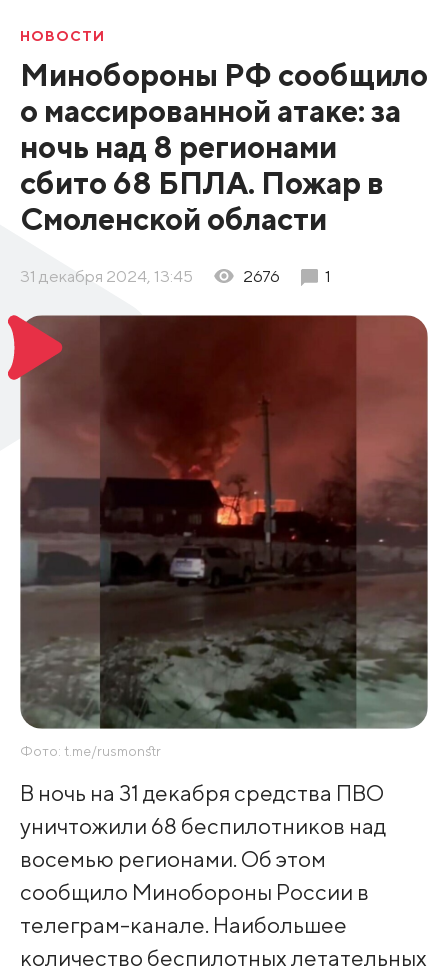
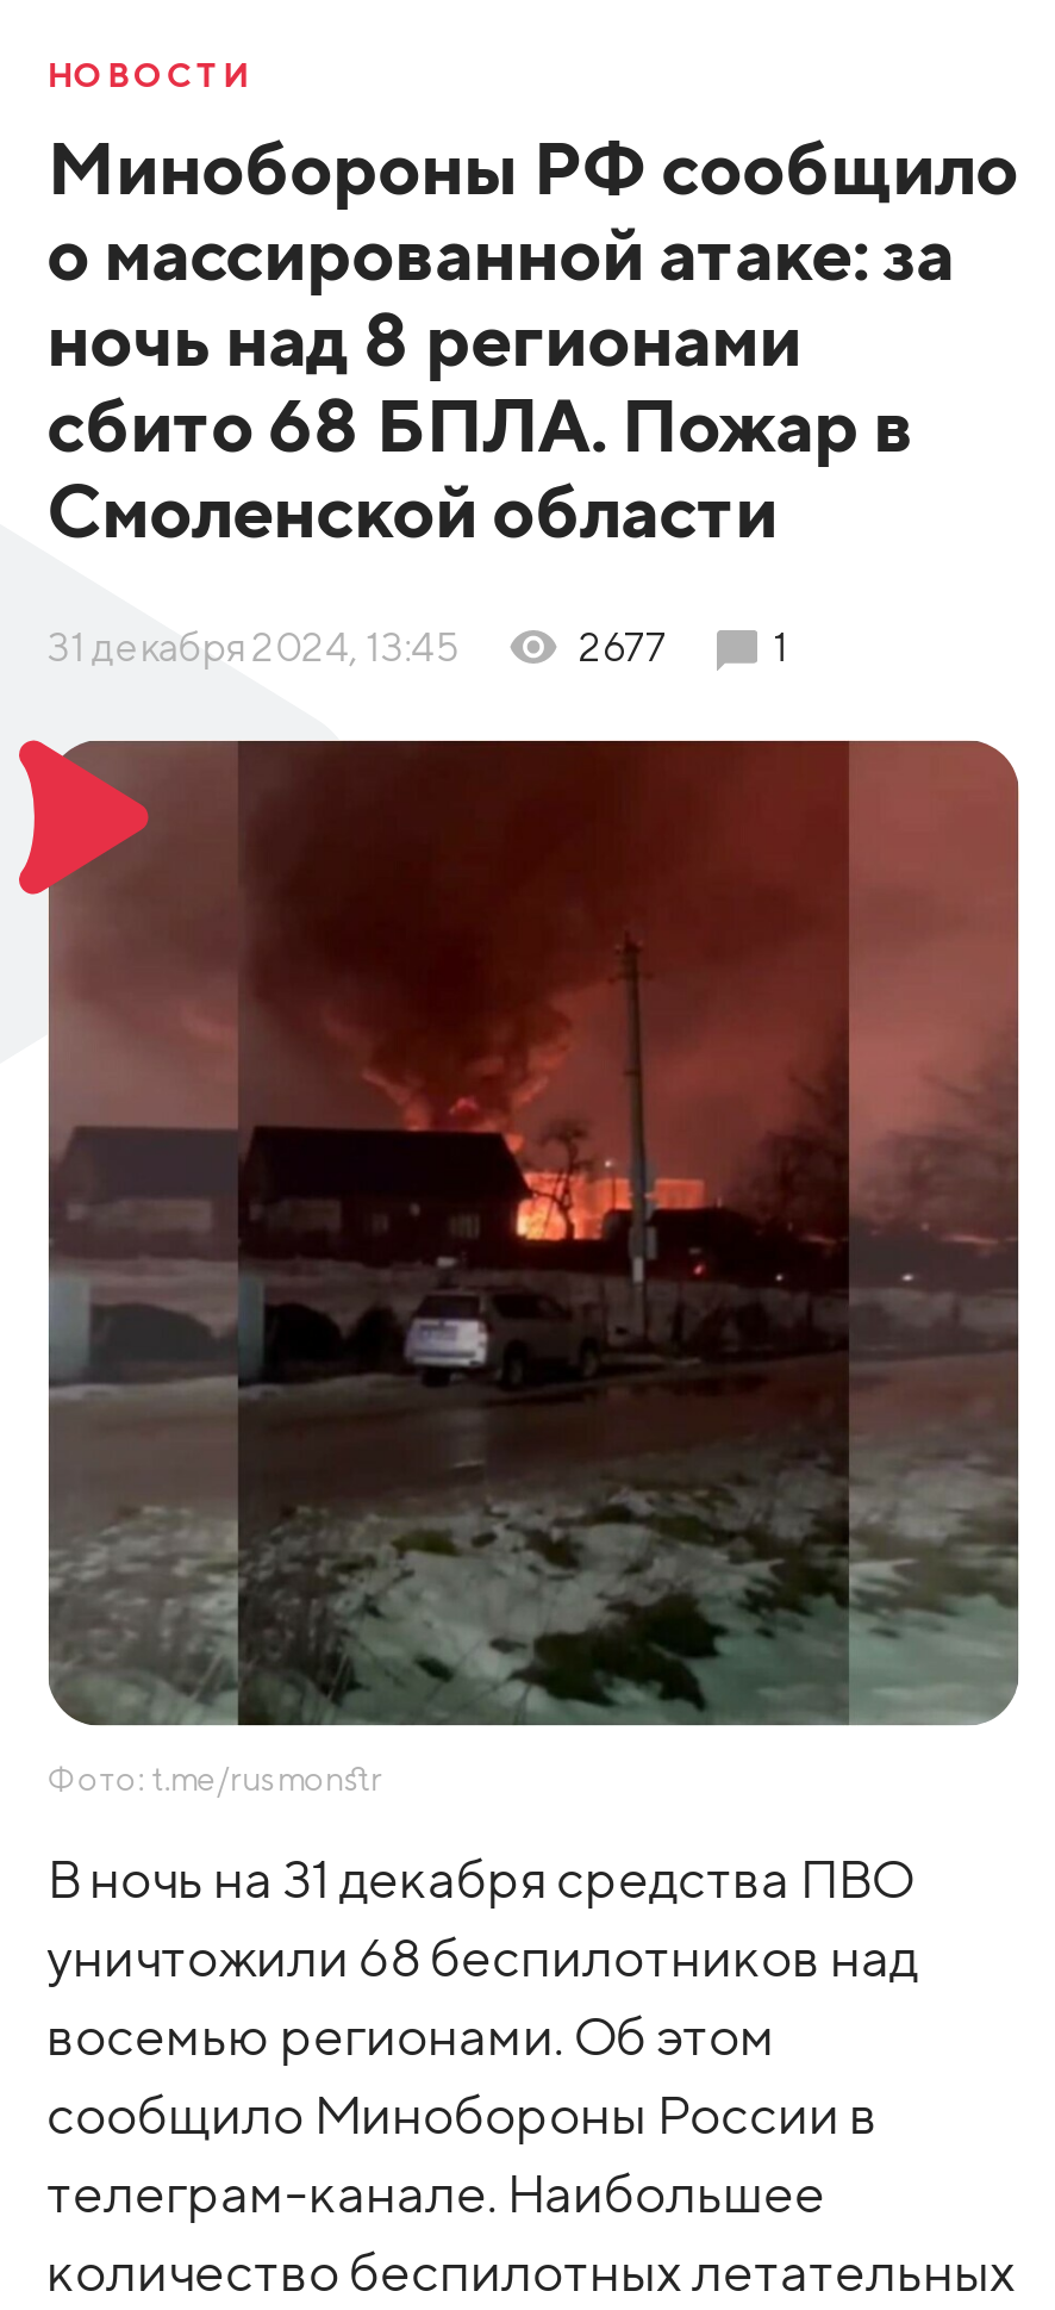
- 2676
+ 2677
